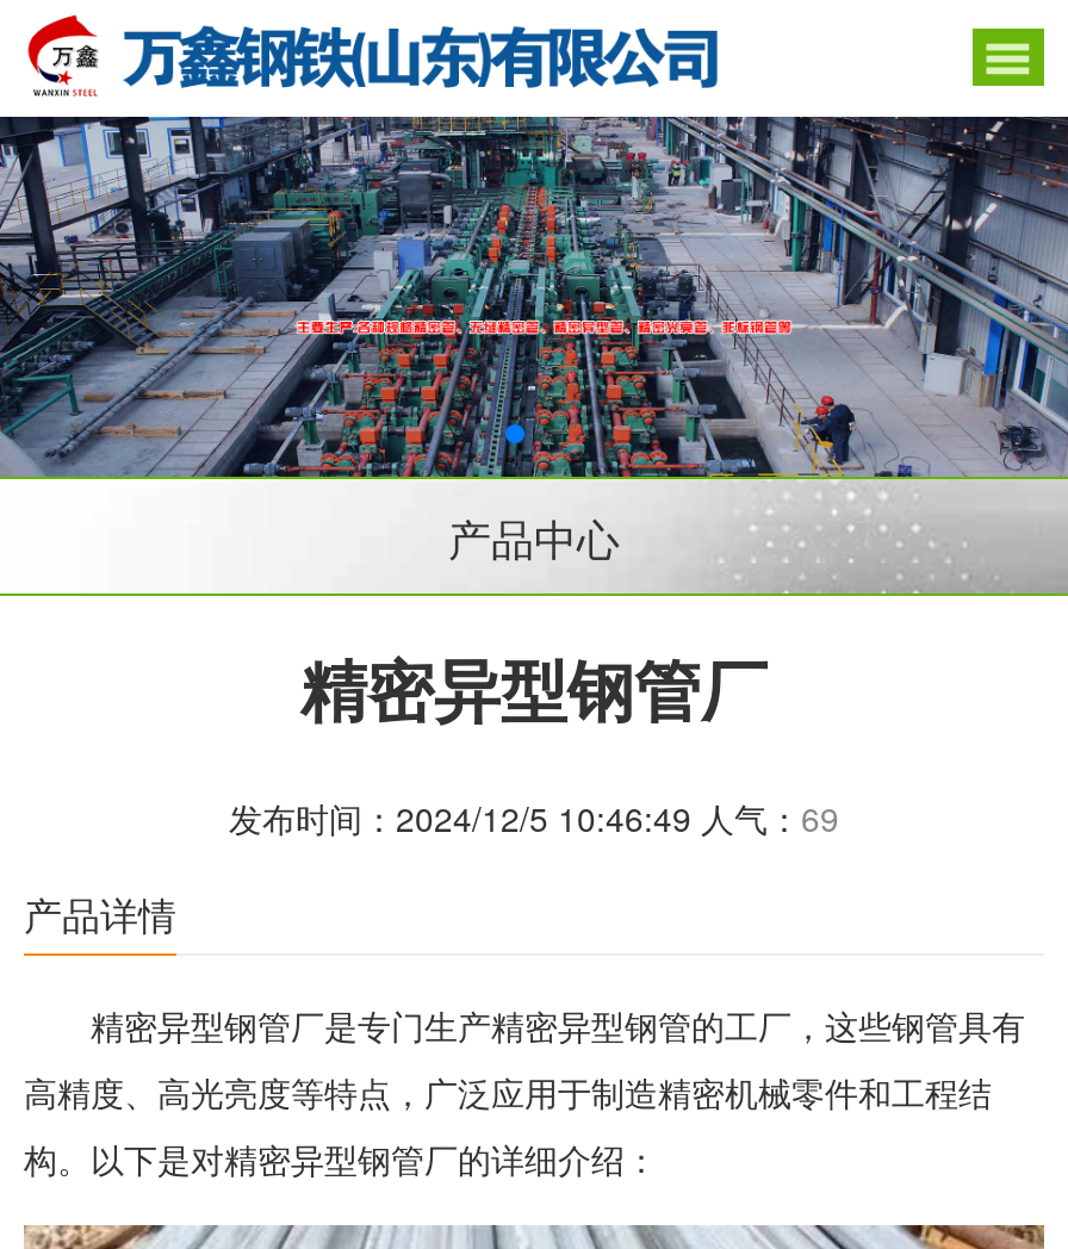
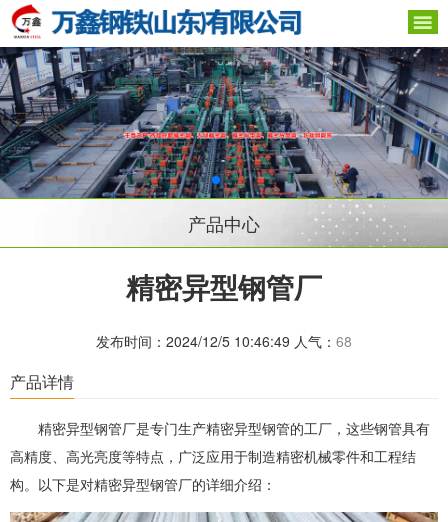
- 发布时间：2024/12/5 10:46:49 人气：69
+ 发布时间：2024/12/5 10:46:49 人气：68
